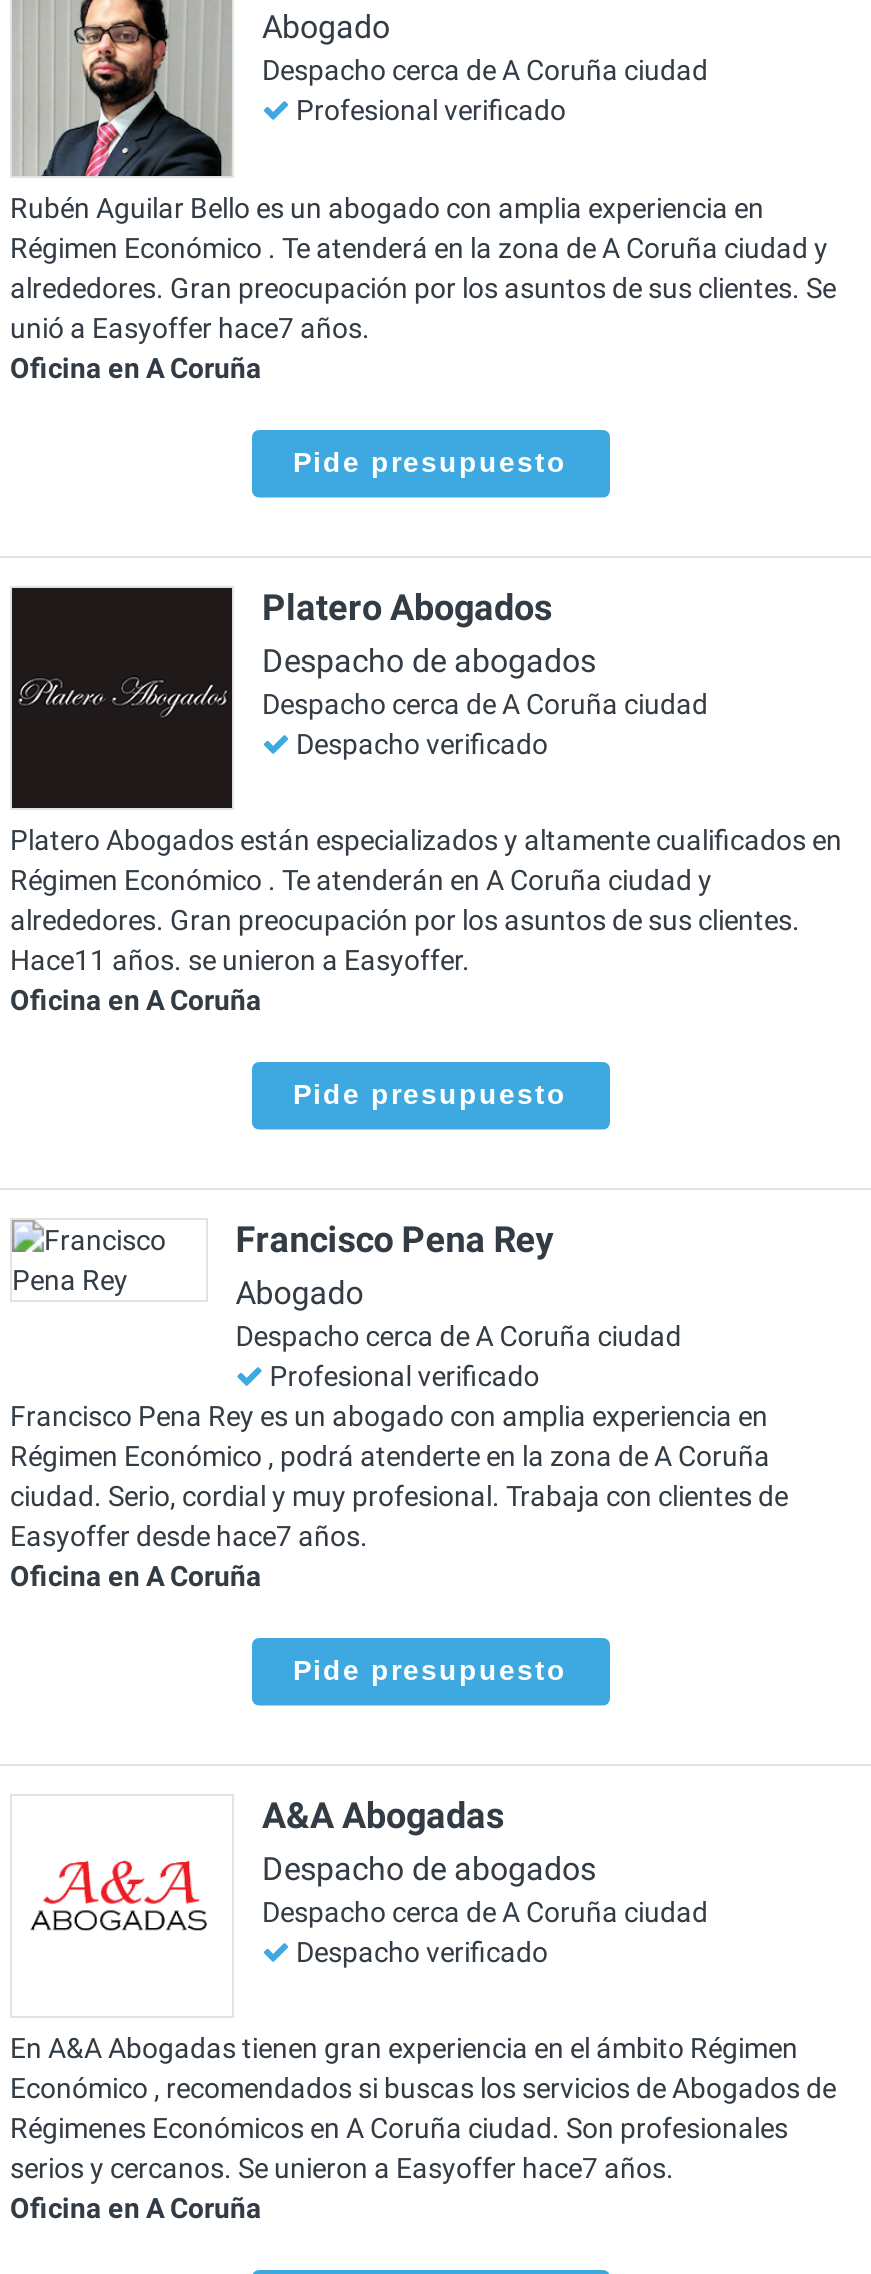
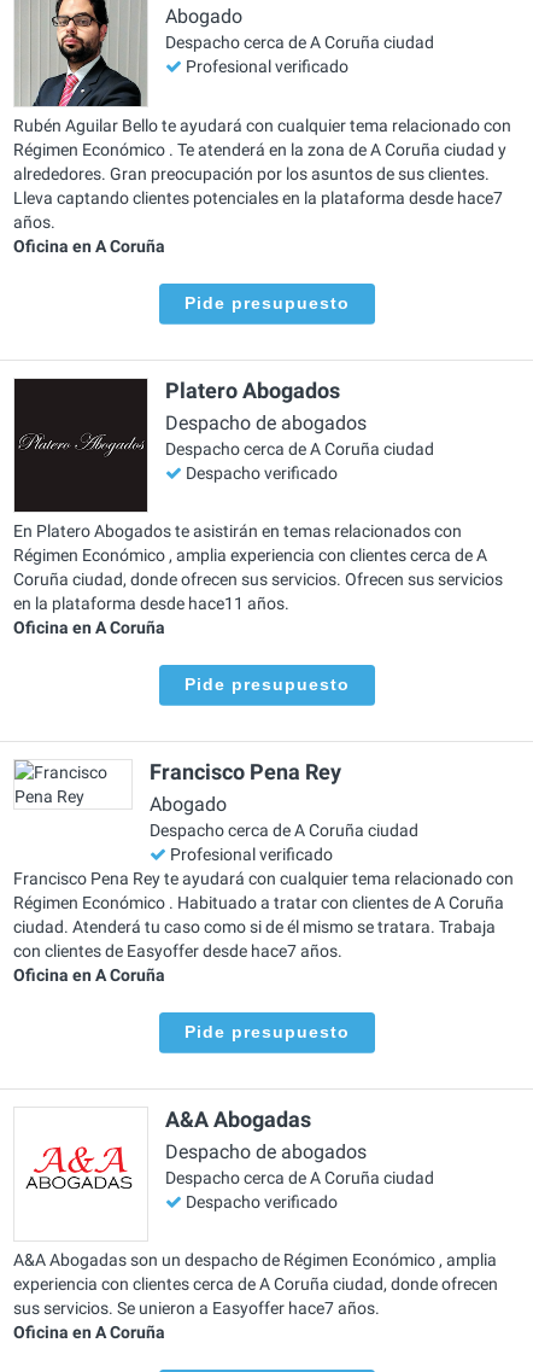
- Rubén Aguilar Bello es un abogado con amplia experiencia en
+ Rubén Aguilar Bello te ayudará con cualquier tema relacionado con

- alrededores. Gran preocupación por los asuntos de sus clientes. Se
- unió a Easyoffer hace7 años.
+ Lleva captando clientes potenciales en la plataforma desde hace7
+ años.

moved down: Oficina en A Coruña | Pide presupuesto | Platero Abogados | Despacho de abogados | Despacho cerca de A Coruña ciudad | Despacho verificado

- Platero Abogados están especializados y altamente cualificados en
- Régimen Económico . Te atenderán en A Coruña ciudad y
- Hace11 años. se unieron a Easyoffer.
+ En Platero Abogados te asistirán en temas relacionados con
+ Régimen Económico , amplia experiencia con clientes cerca de A
+ Coruña ciudad, donde ofrecen sus servicios. Ofrecen sus servicios
+ en la plataforma desde hace11 años.

moved up: alrededores. Gran preocupación por los asuntos de sus clientes.

moved down: Oficina en A Coruña | Pide presupuesto | Francisco Pena Rey | Abogado | Despacho cerca de A Coruña ciudad | Profesional verificado

- Francisco Pena Rey es un abogado con amplia experiencia en
- Régimen Económico , podrá atenderte en la zona de A Coruña
- ciudad. Serio, cordial y muy profesional. Trabaja con clientes de
- Easyoffer desde hace7 años.
+ Francisco Pena Rey te ayudará con cualquier tema relacionado con
+ Régimen Económico . Habituado a tratar con clientes de A Coruña
+ ciudad. Atenderá tu caso como si de él mismo se tratara. Trabaja
+ con clientes de Easyoffer desde hace7 años.

moved down: [image] | Oficina en A Coruña | Pide presupuesto | A&A Abogadas | Despacho de abogados | Despacho cerca de A Coruña ciudad | Despacho verificado

- En A&A Abogadas tienen gran experiencia en el ámbito Régimen
- Económico , recomendados si buscas los servicios de Abogados de
- Régimenes Económicos en A Coruña ciudad. Son profesionales
- serios y cercanos. Se unieron a Easyoffer hace7 años.
+ A&A Abogadas son un despacho de Régimen Económico , amplia
+ experiencia con clientes cerca de A Coruña ciudad, donde ofrecen
+ sus servicios. Se unieron a Easyoffer hace7 años.
